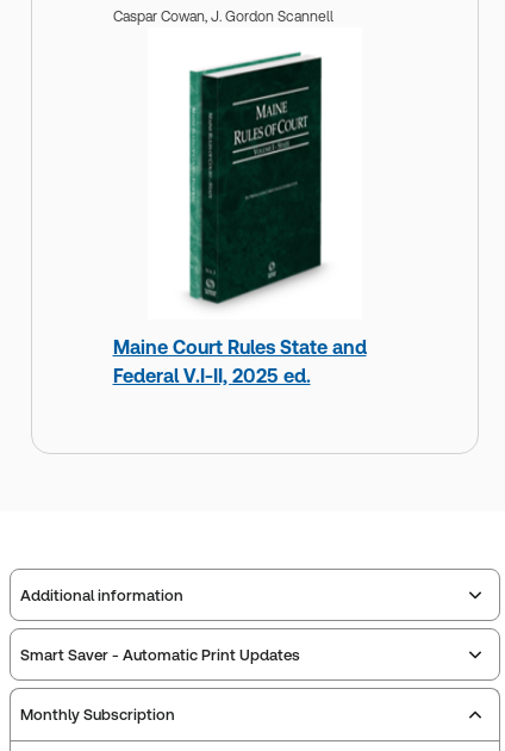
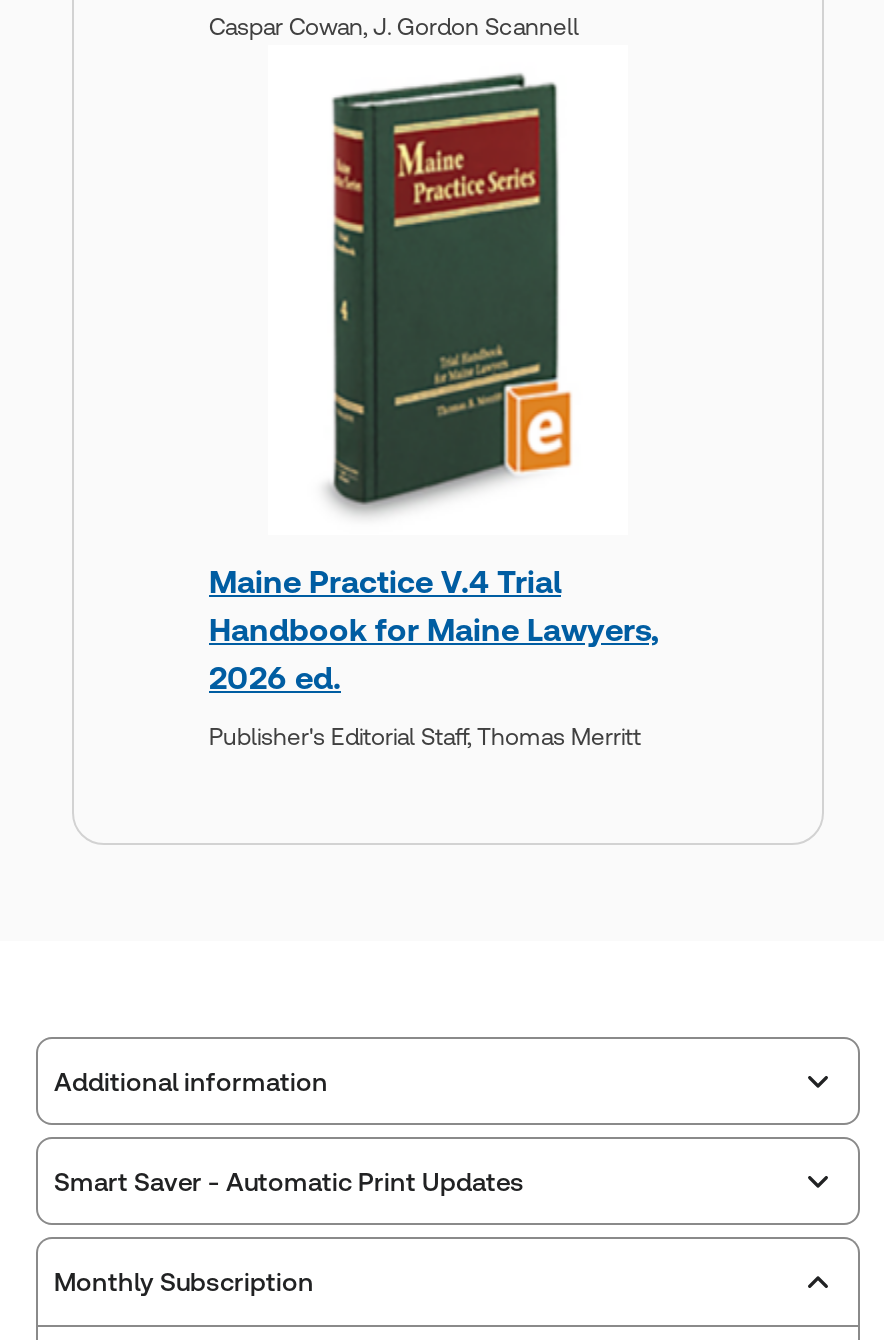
- [image]
+ [image]

- Maine Court Rules State and
- Federal V.I-II, 2025 ed.
+ Maine Practice V.4 Trial
+ Handbook for Maine Lawyers,
+ 2026 ed.
+ Publisher's Editorial Staff, Thomas Merritt
